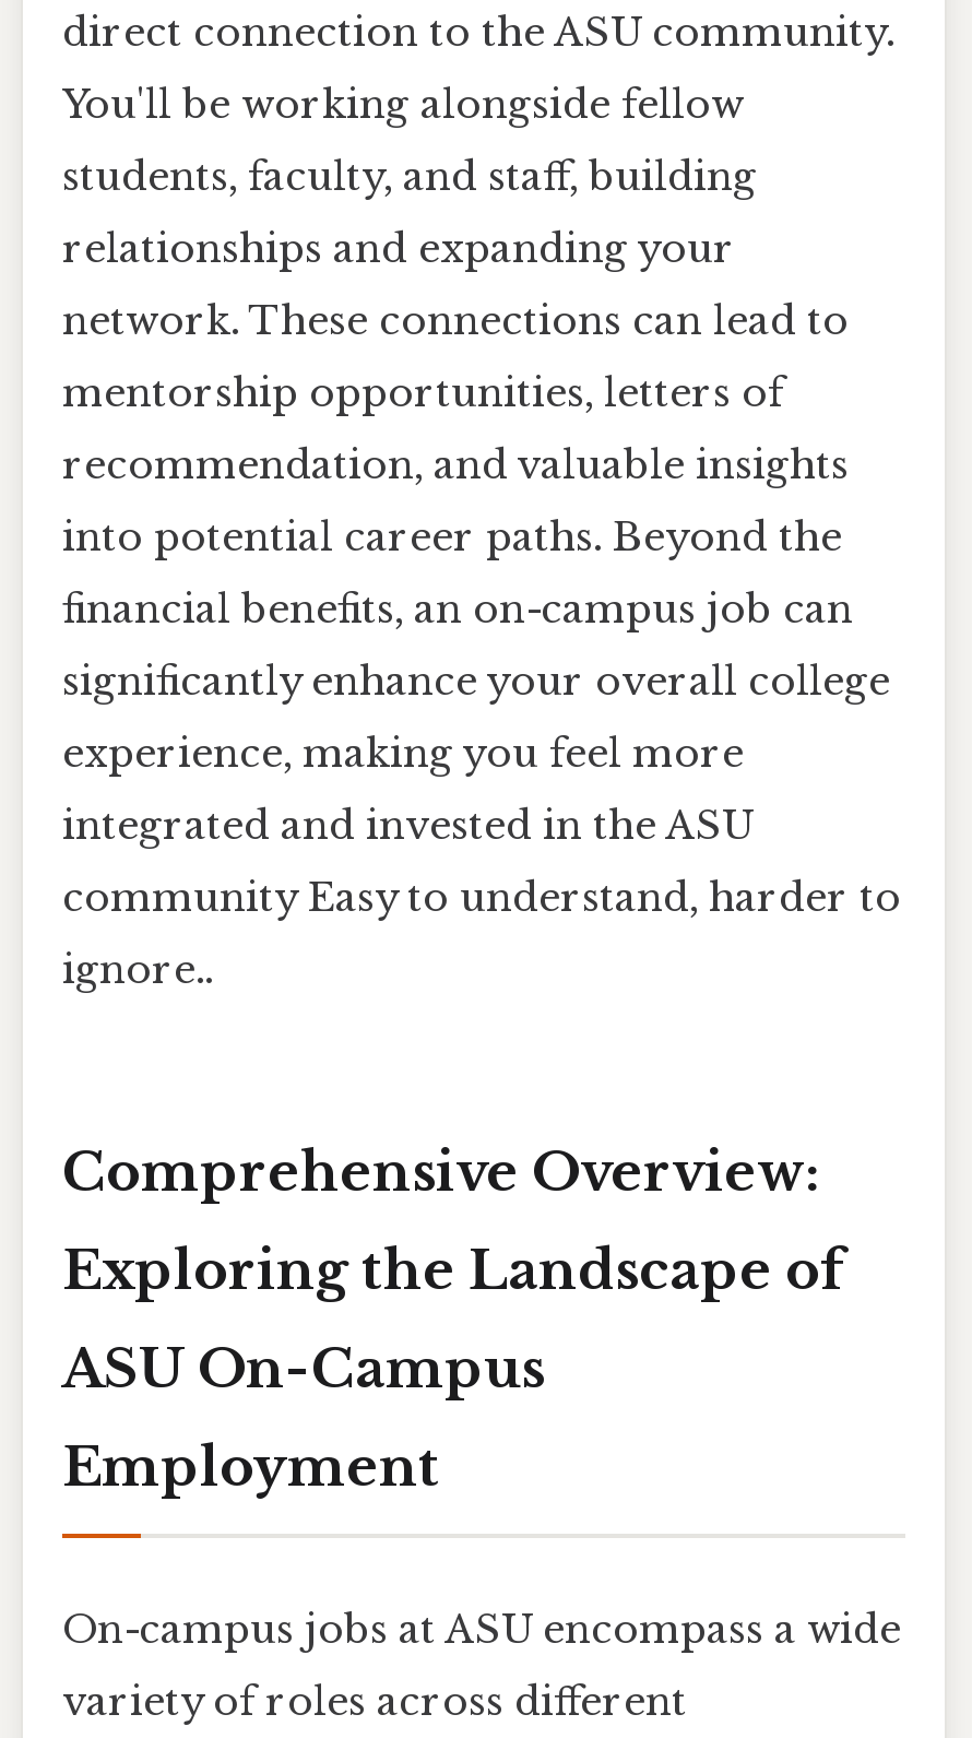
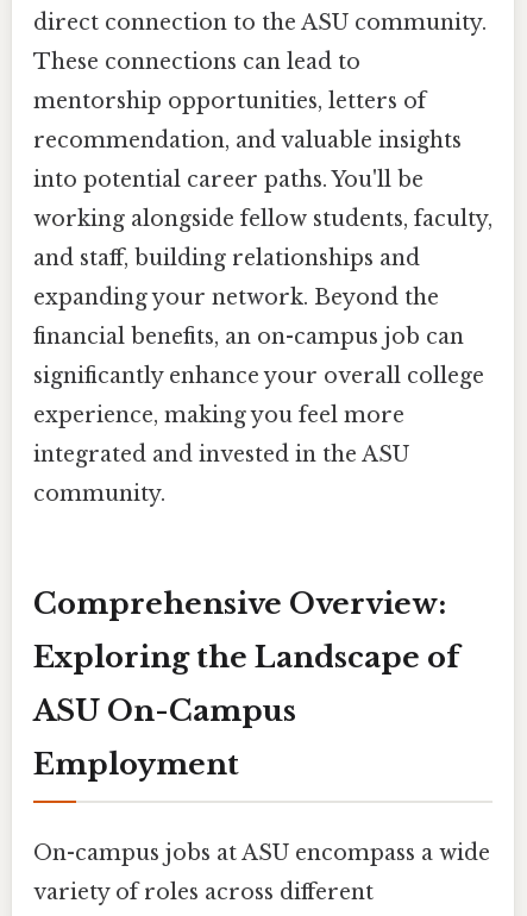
- You'll be working alongside fellow
- students, faculty, and staff, building
- relationships and expanding your
- network. These connections can lead to
+ These connections can lead to

moved up: mentorship opportunities, letters of | recommendation, and valuable insights

- into potential career paths. Beyond the
+ into potential career paths. You'll be
+ working alongside fellow students, faculty,
+ and staff, building relationships and
+ expanding your network. Beyond the

- community Easy to understand, harder to
- ignore..
+ community.
